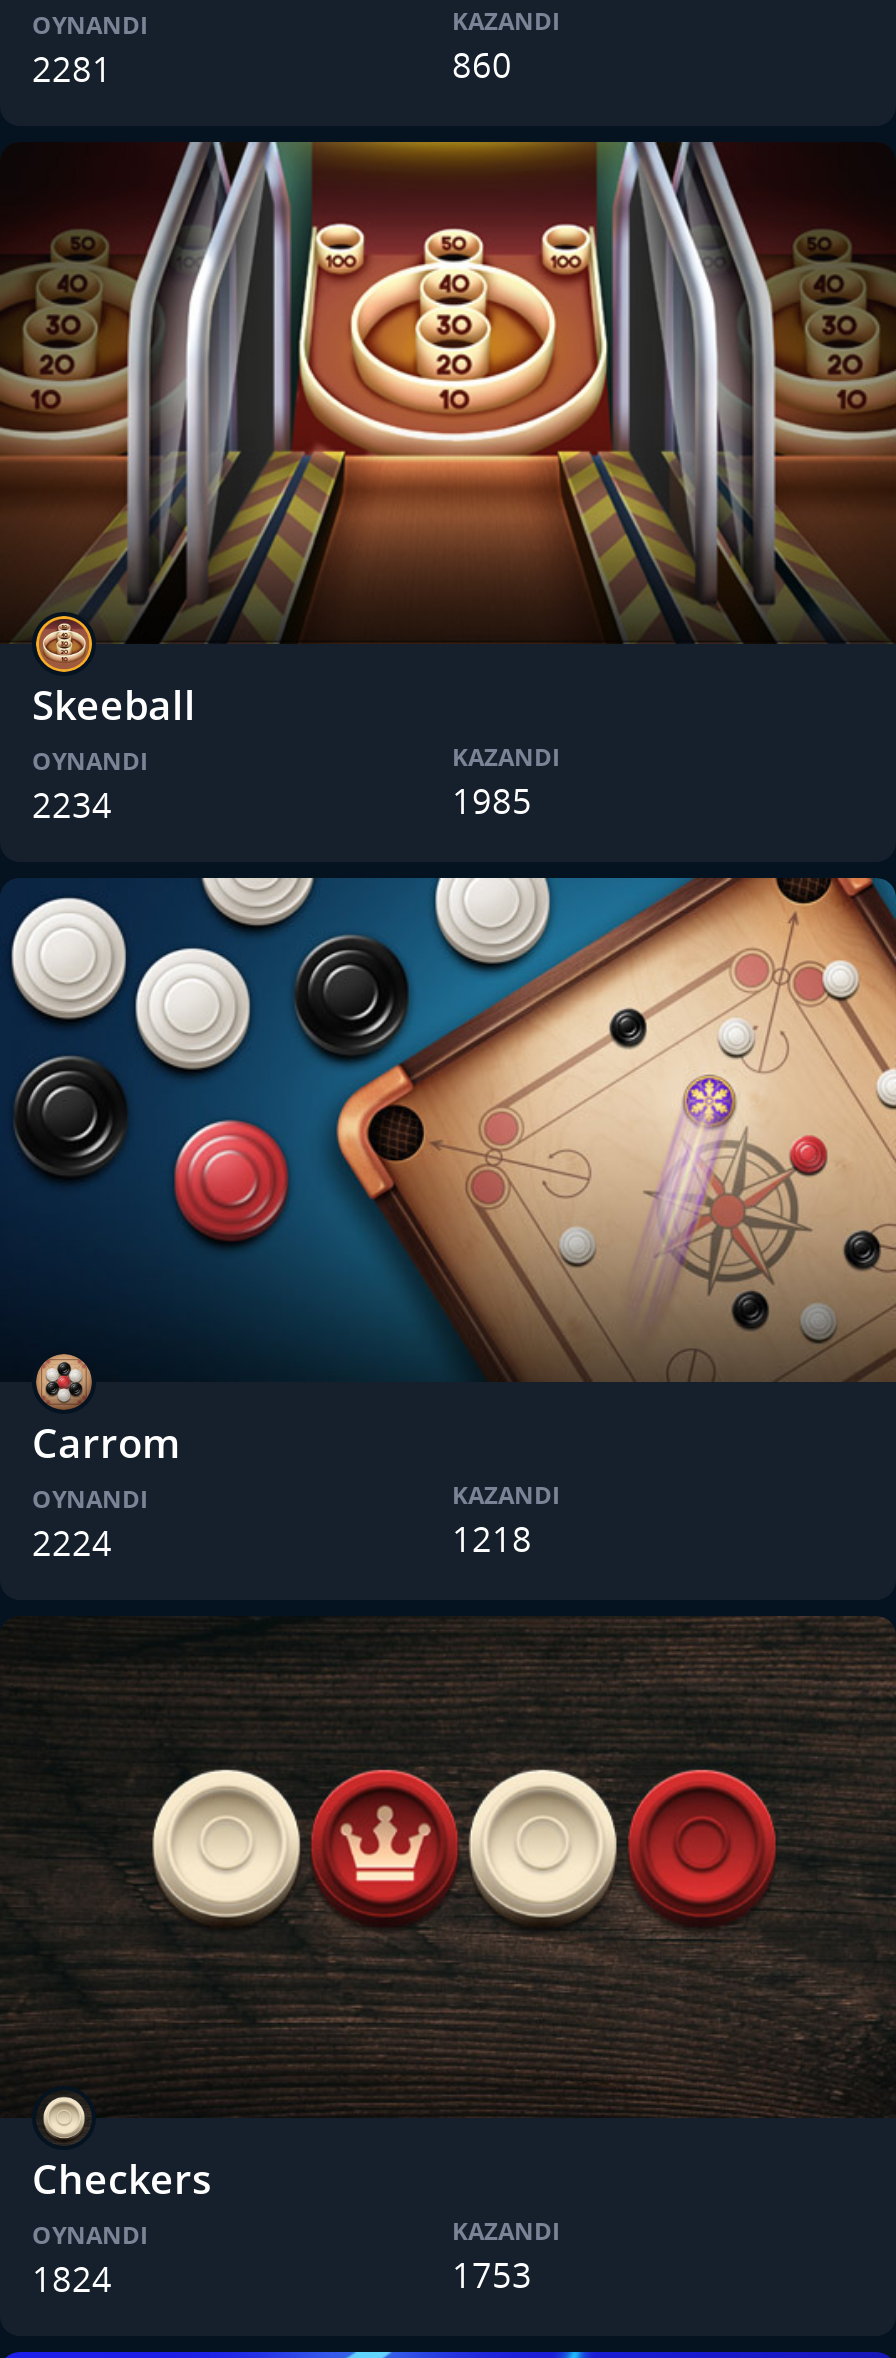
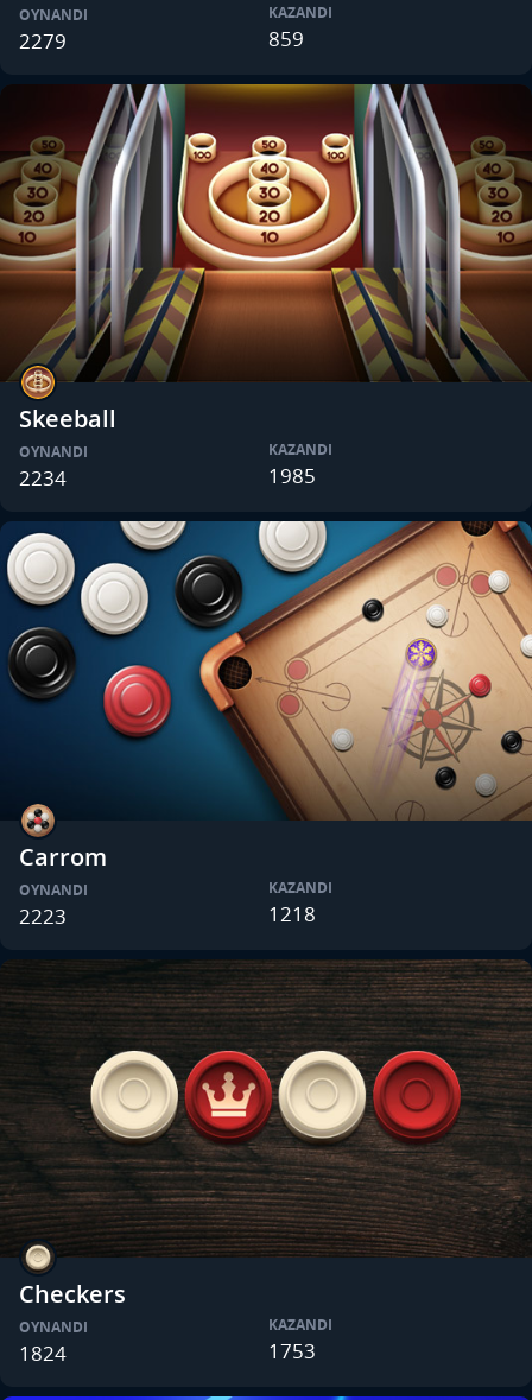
- 2281
+ 2279

- 860
+ 859

- 2224
+ 2223
